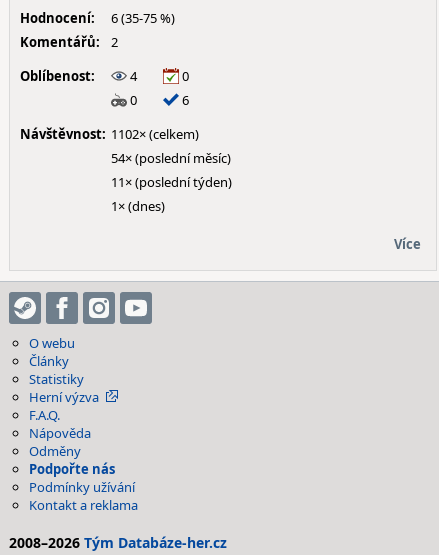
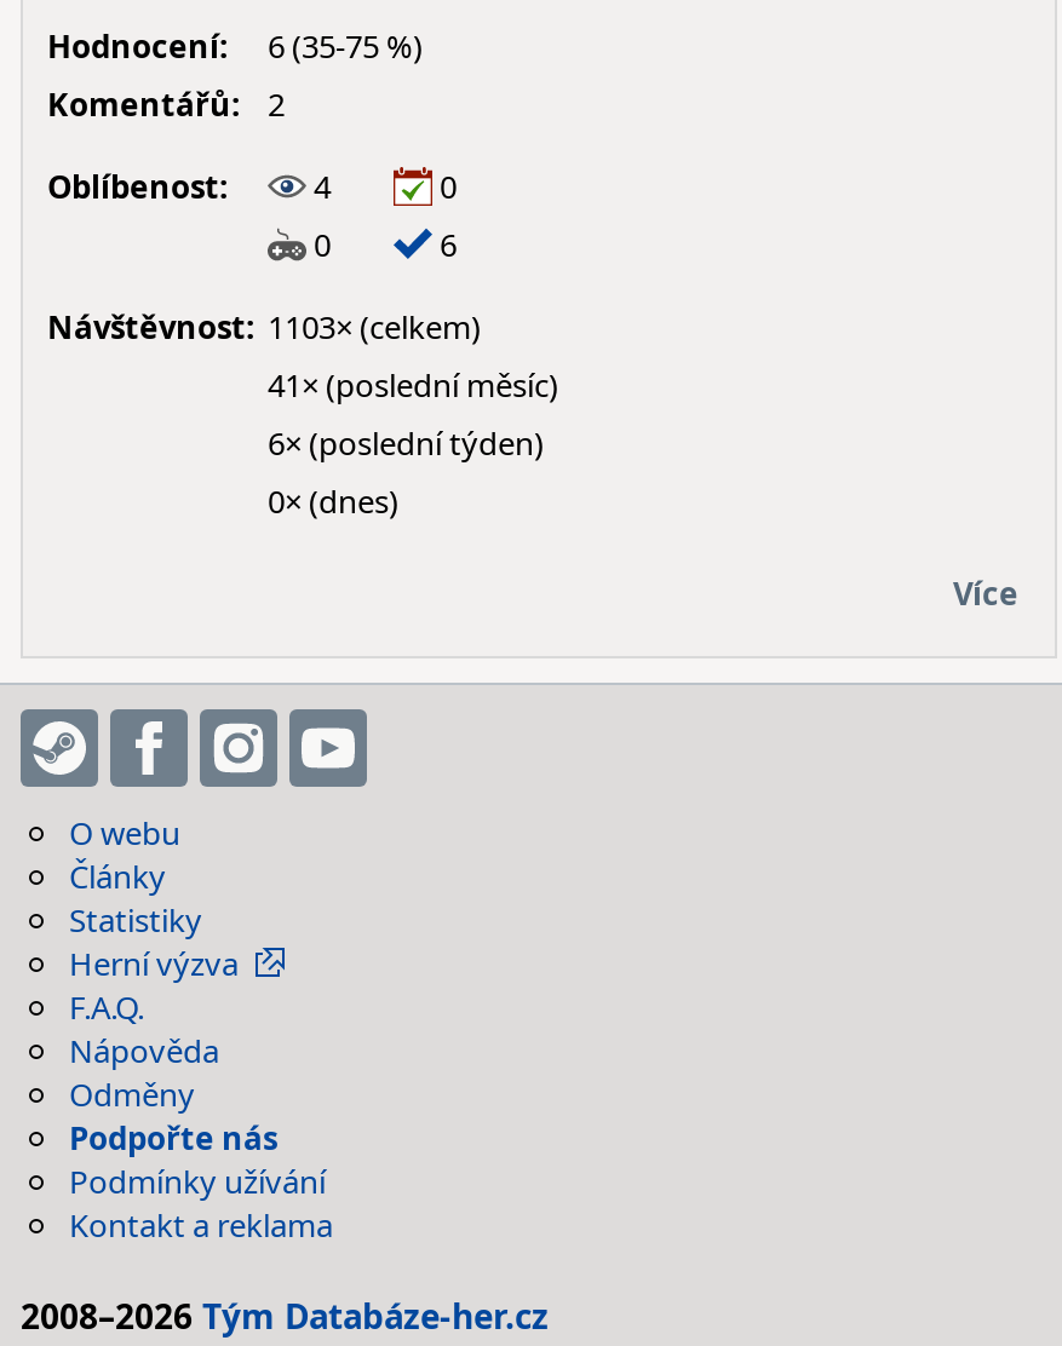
- Návštěvnost: 1102× (celkem)
+ Návštěvnost: 1103× (celkem)

- 54× (poslední měsíc)
+ 41× (poslední měsíc)

- 11× (poslední týden)
+ 6× (poslední týden)

- 1× (dnes)
+ 0× (dnes)
